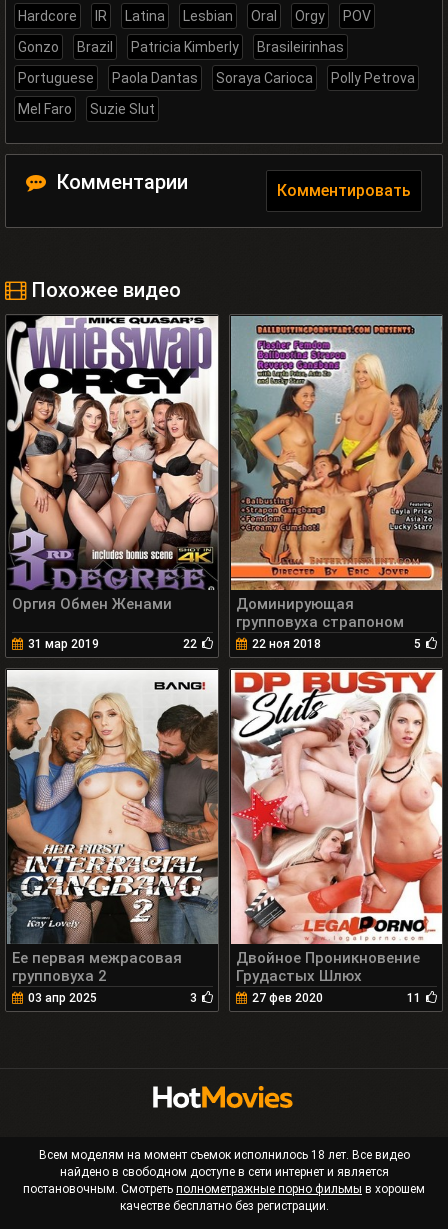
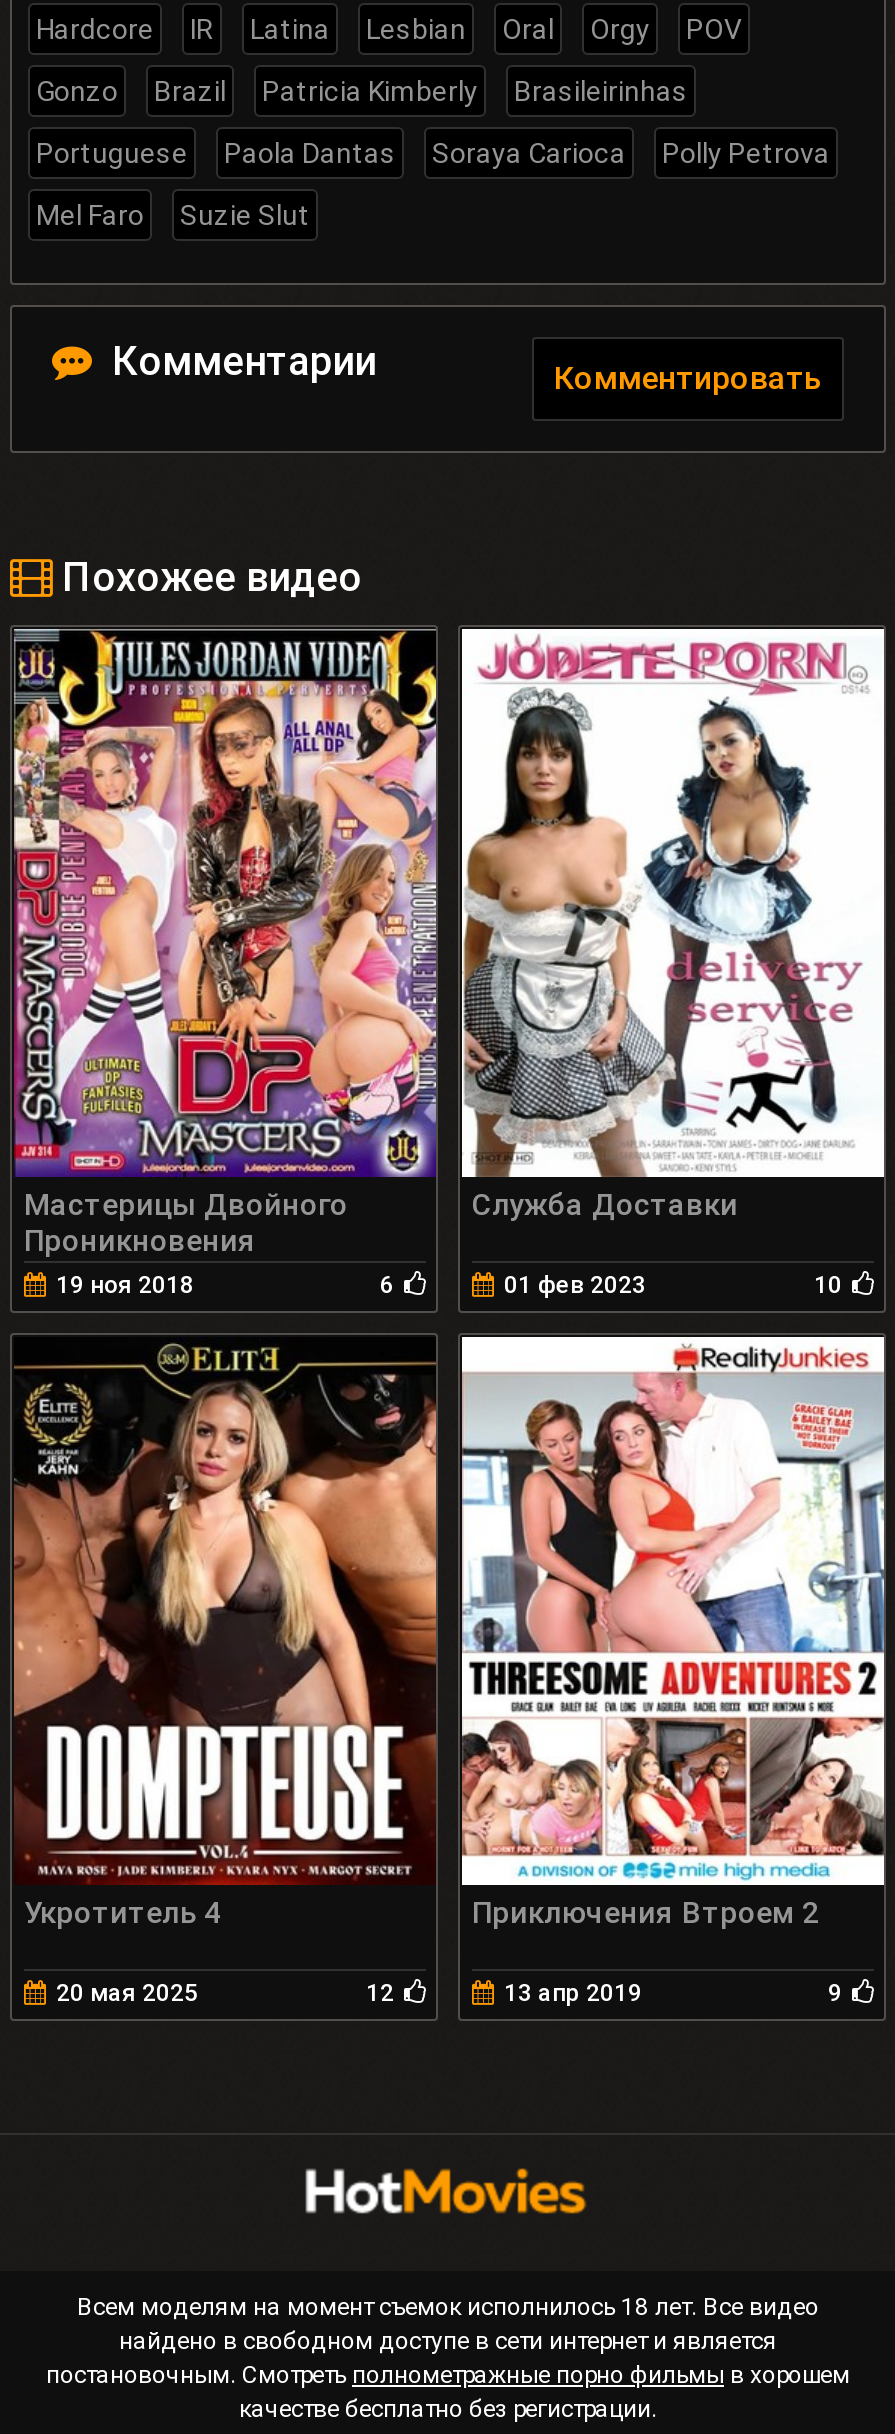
- [image]
- Оргия Обмен Женами
- 31 мар 2019
- 22
+ [image]
+ Мастерицы Двойного
+ Проникновения
+ 19 ноя 2018
+ 6

- [image]
- Доминирующая
- групповуха страпоном
- 22 ноя 2018
- 5
+ [image]
+ Служба Доставки
+ 01 фев 2023
+ 10

- [image]
- Ее первая межрасовая
- групповуха 2
- 03 апр 2025
- 3
+ [image]
+ Укротитель 4
+ 20 мая 2025
+ 12

- [image]
- Двойное Проникновение
- Грудастых Шлюх
- 27 фев 2020
- 11
+ [image]
+ Приключения Втроем 2
+ 13 апр 2019
+ 9
